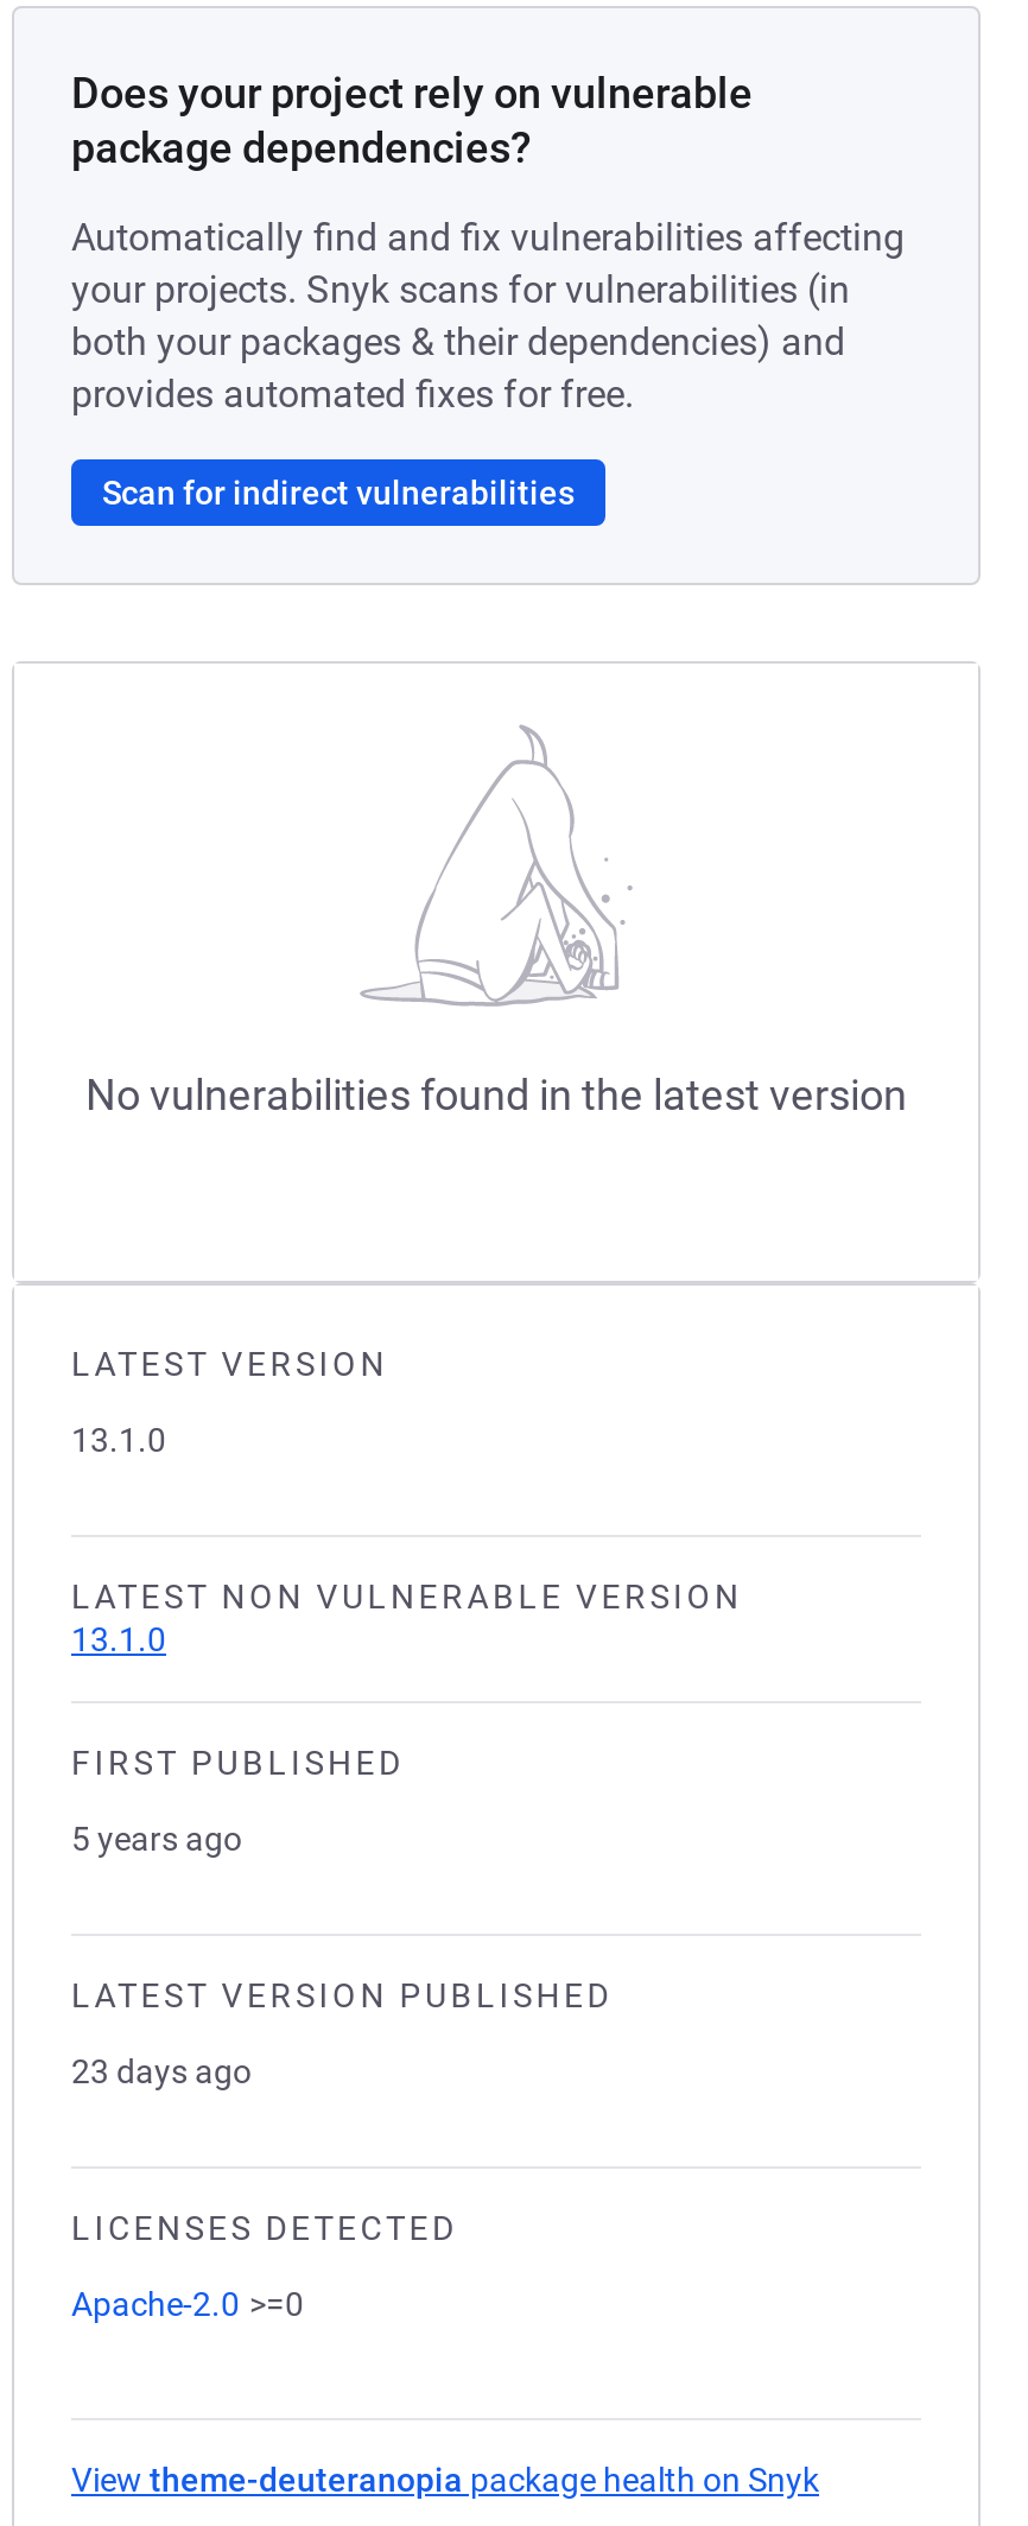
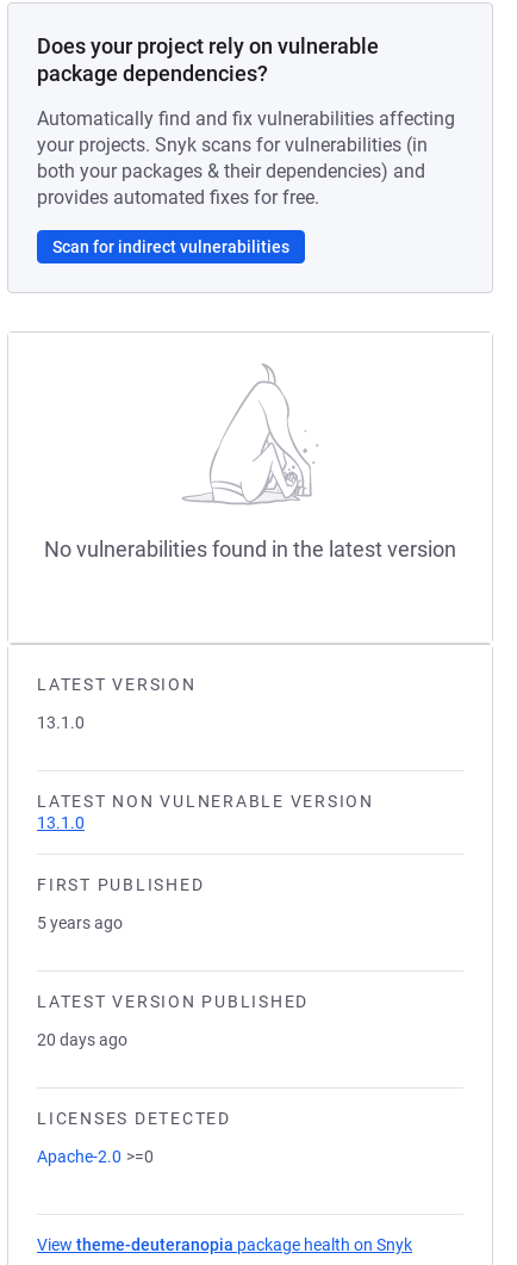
- 23 days ago
+ 20 days ago
